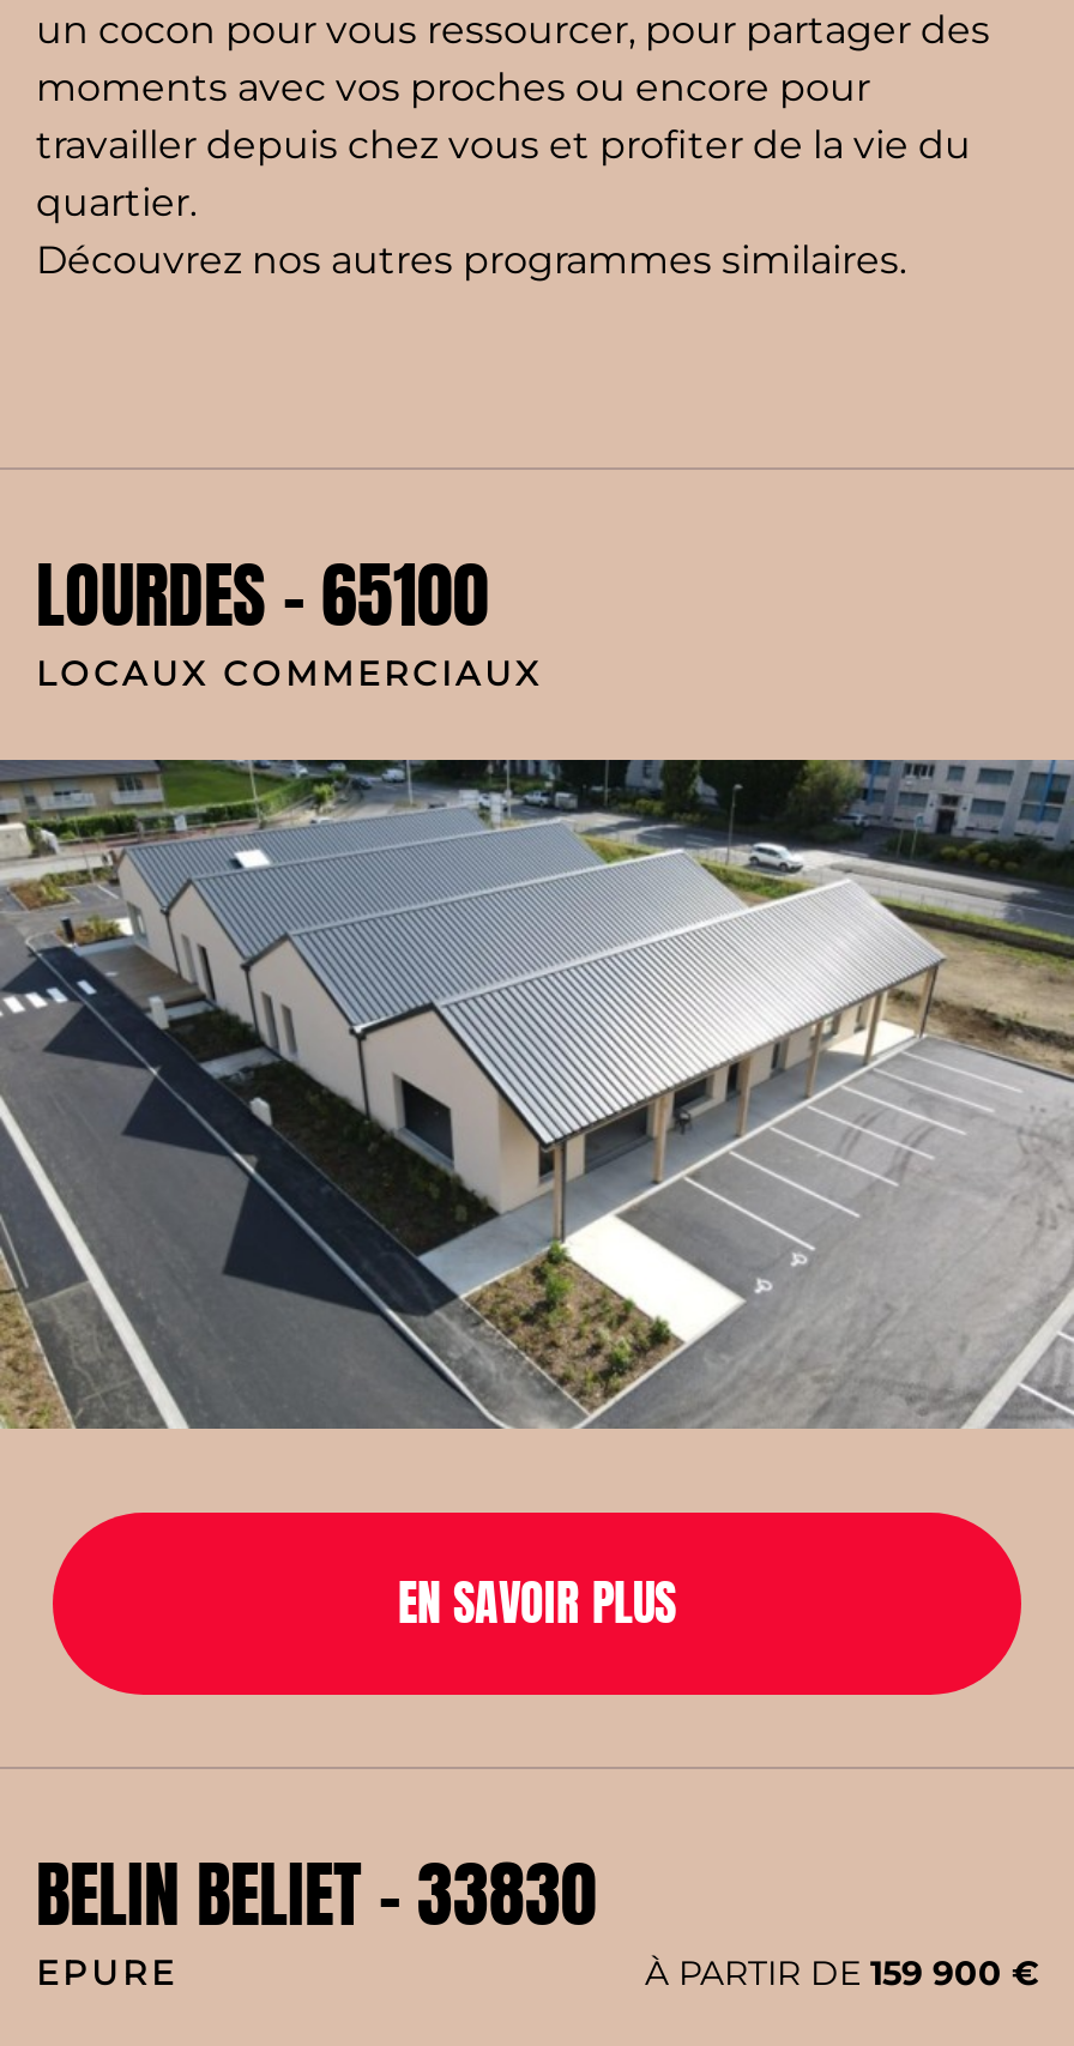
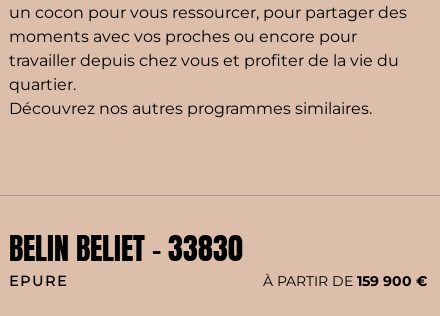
- LOURDES - 65100
- LOCAUX COMMERCIAUX

- [image]

- EN SAVOIR PLUS
